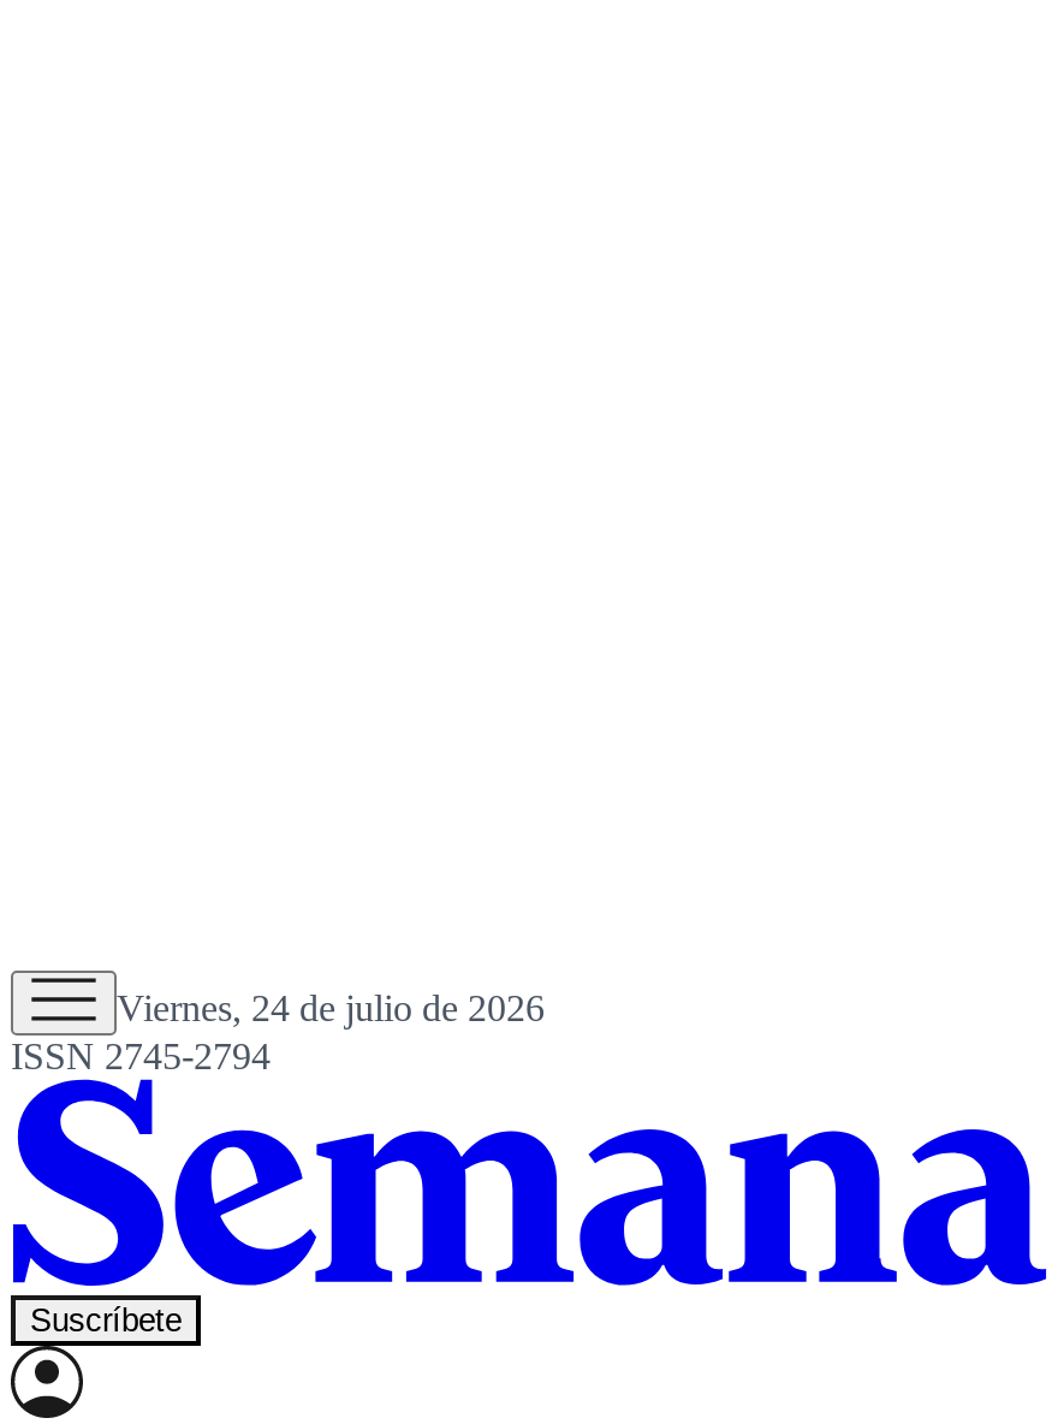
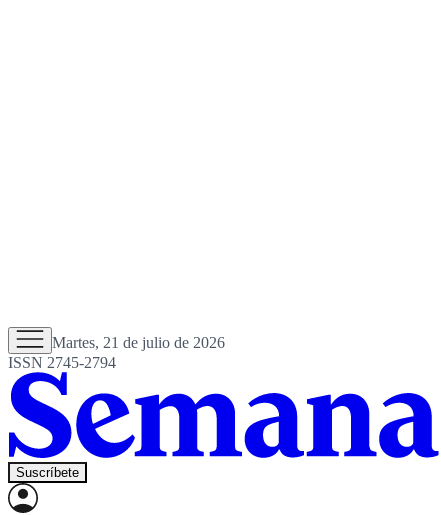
- Viernes, 24 de julio de 2026
+ Martes, 21 de julio de 2026
